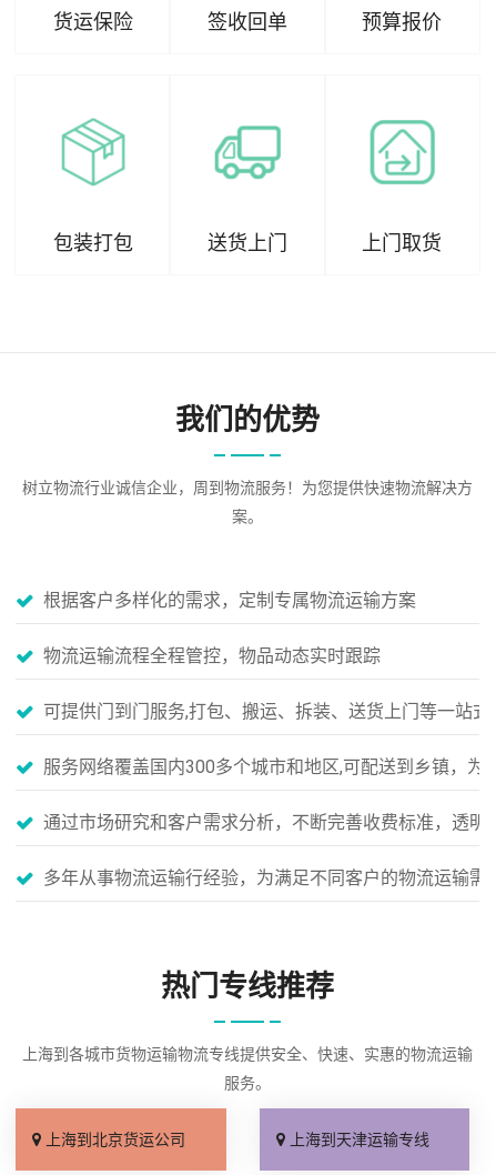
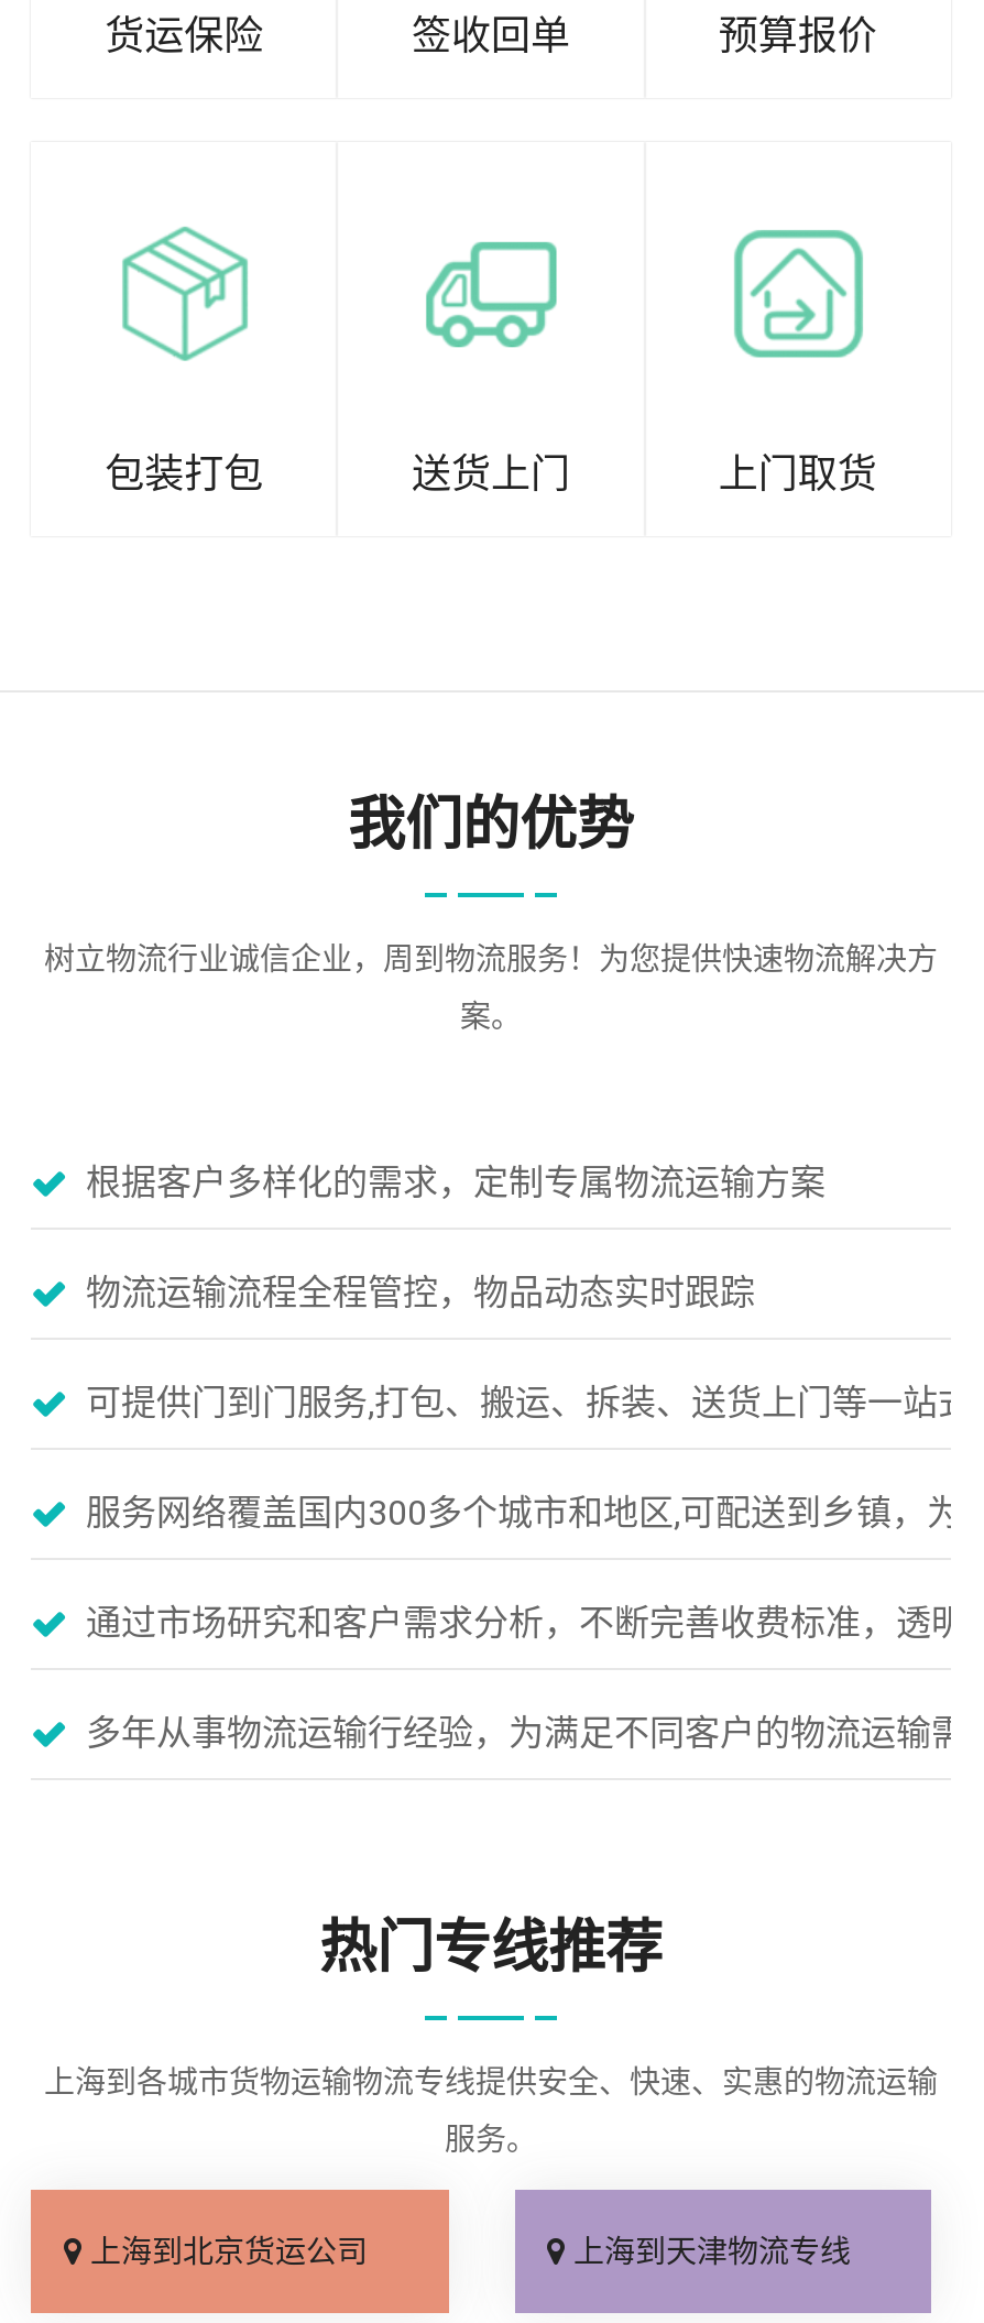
- 上海到天津运输专线
+ 上海到天津物流专线
